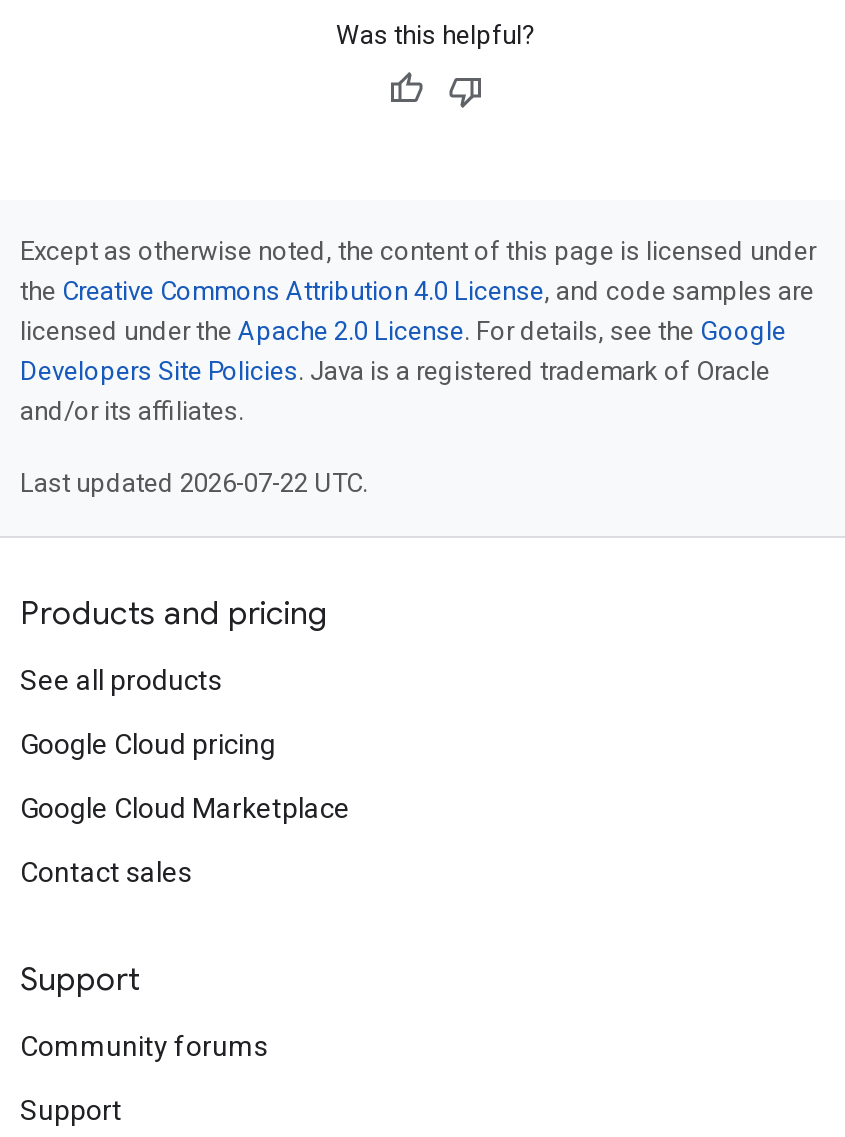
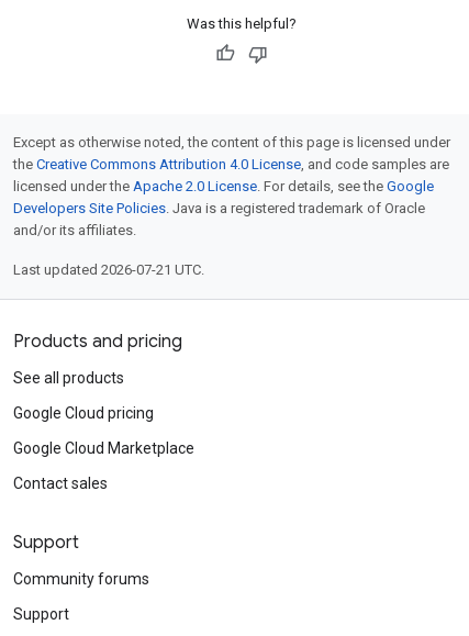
- Last updated 2026-07-22 UTC.
+ Last updated 2026-07-21 UTC.
